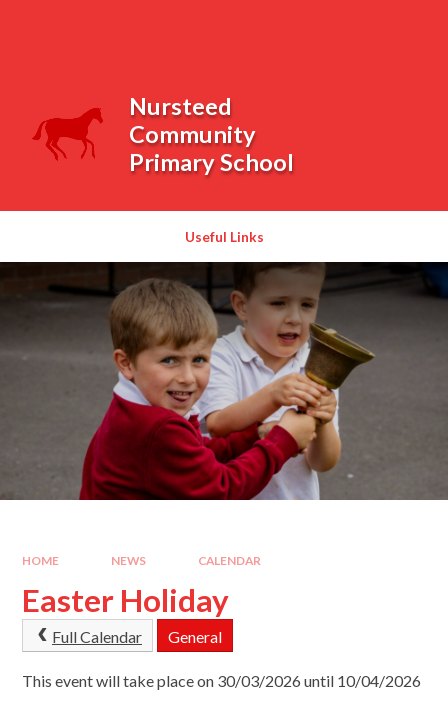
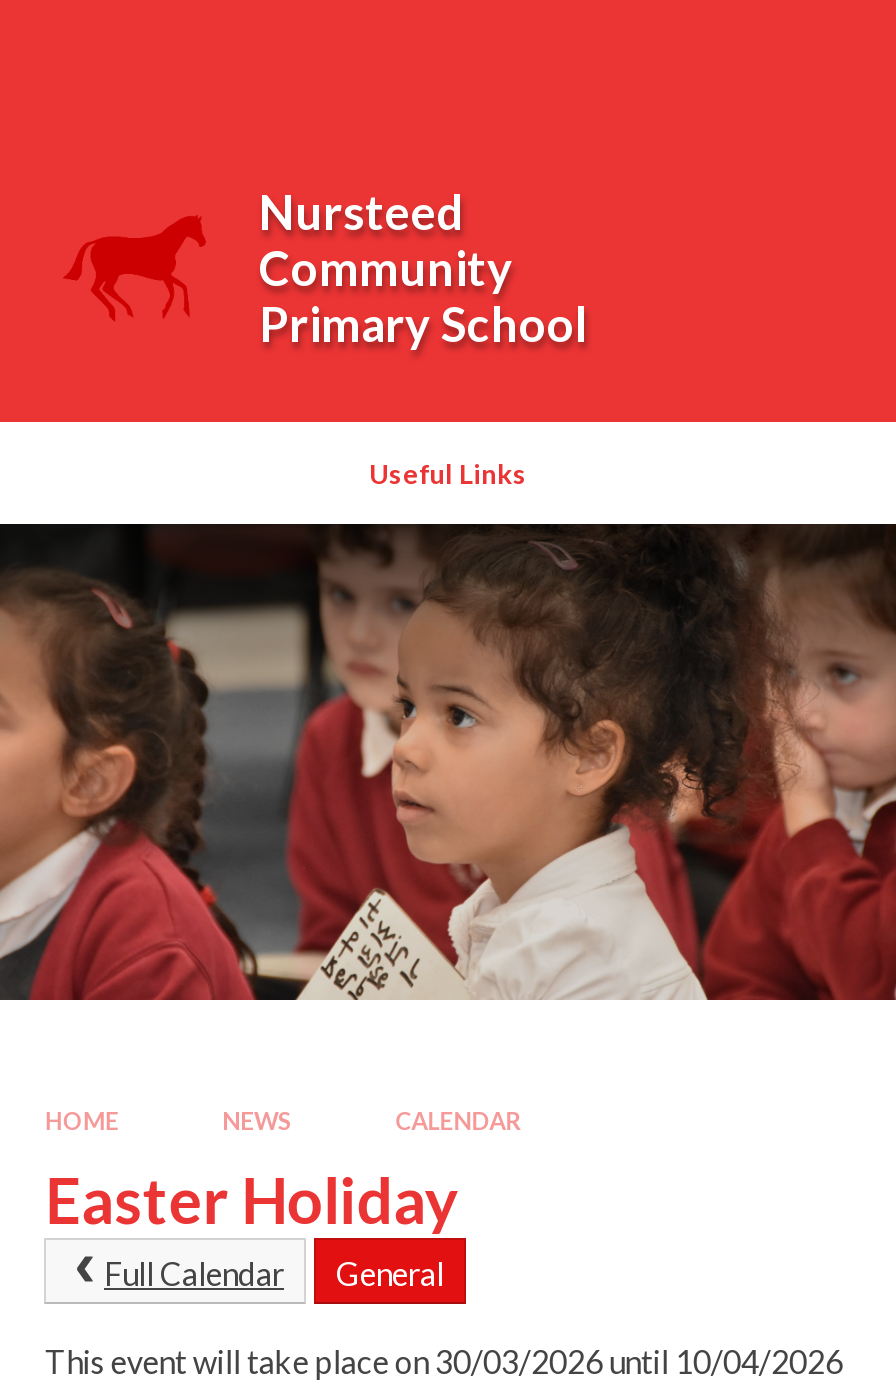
- [image]
+ [image]
